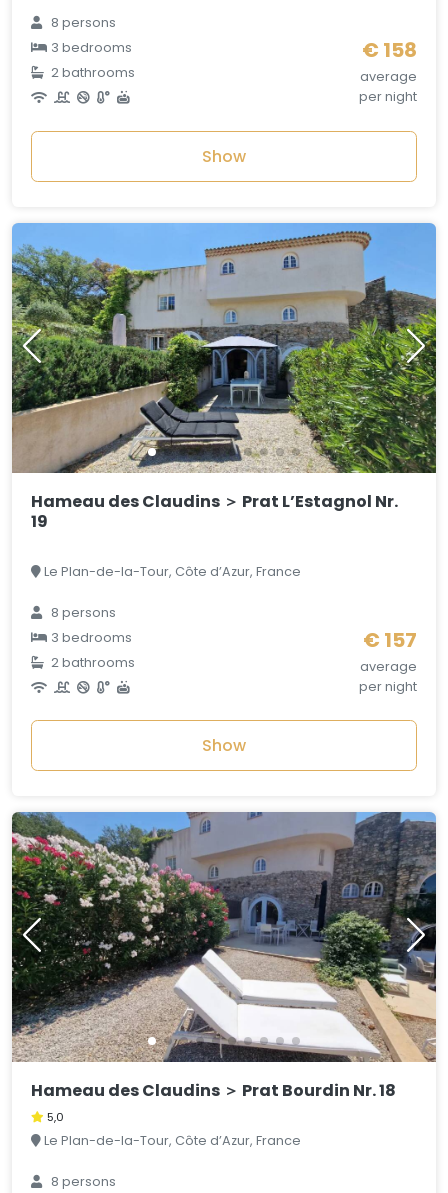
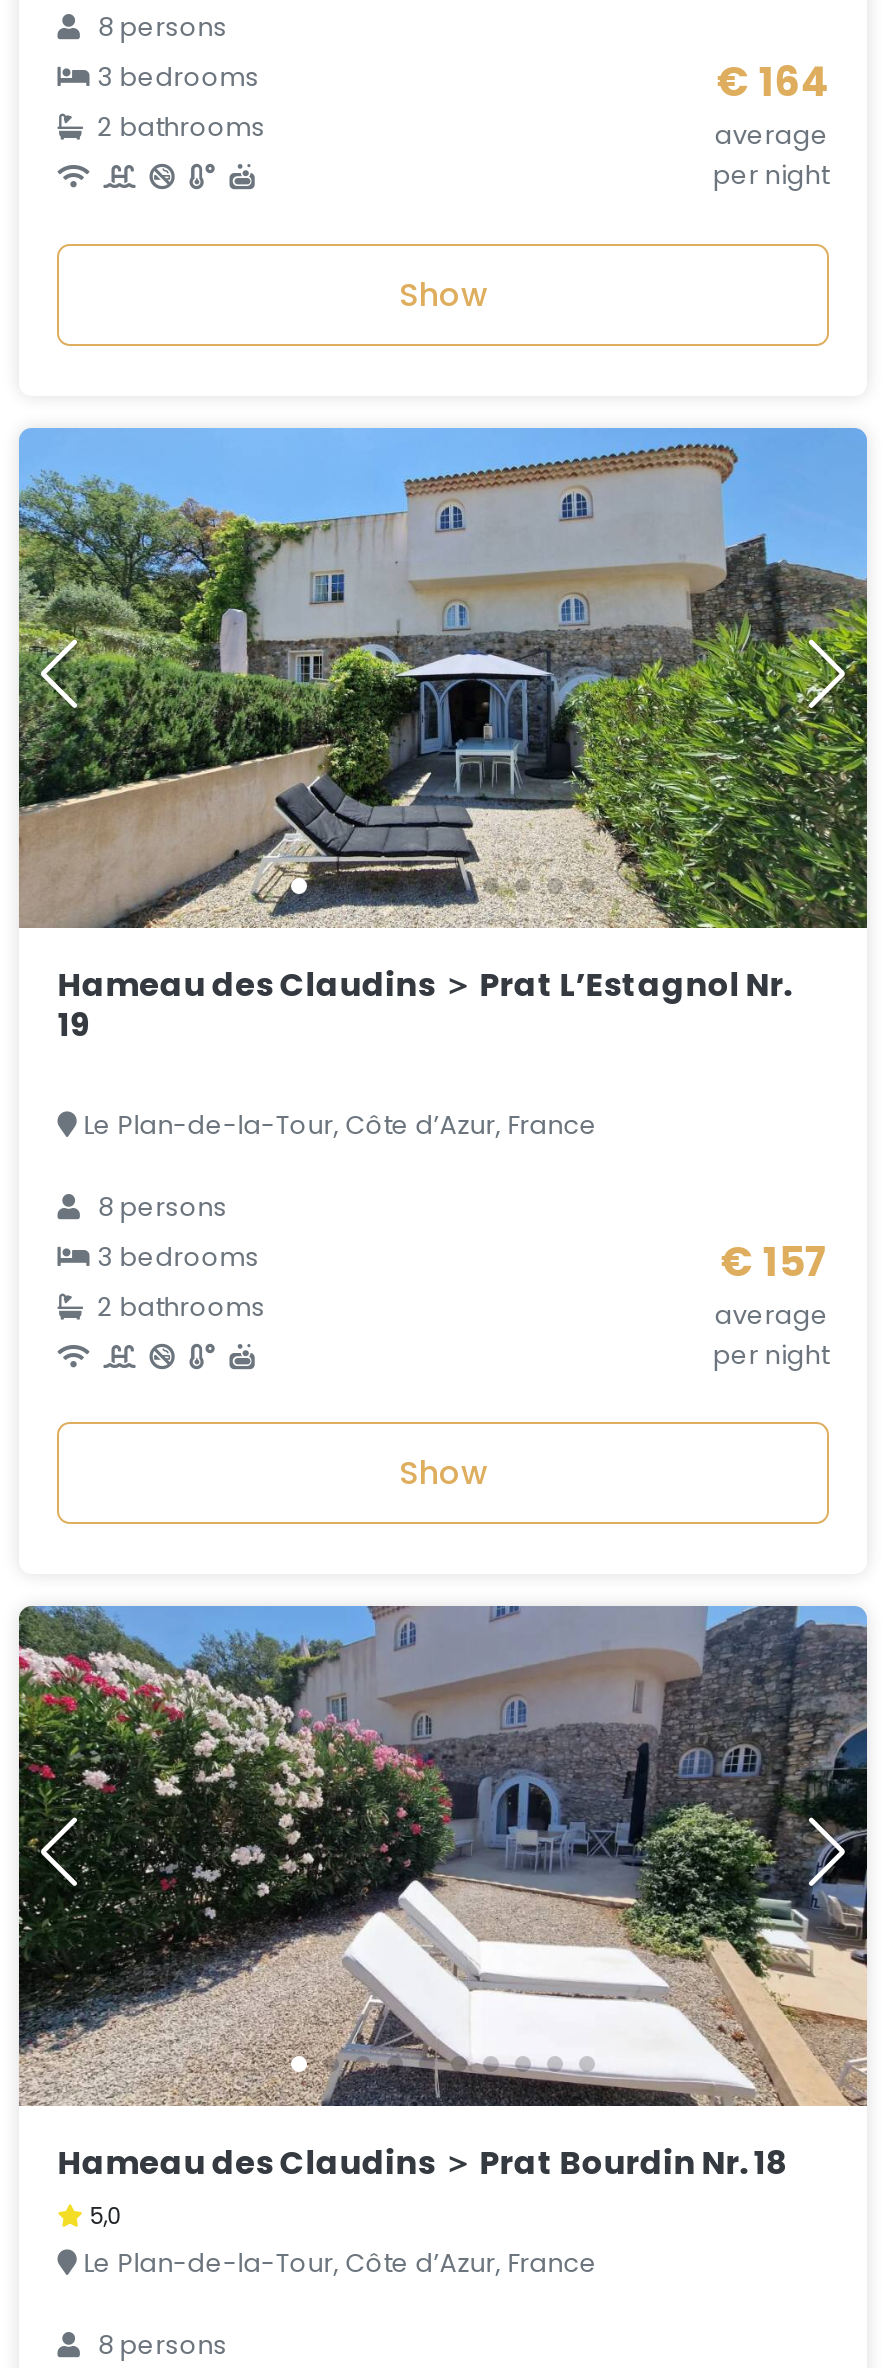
- € 158
+ € 164
